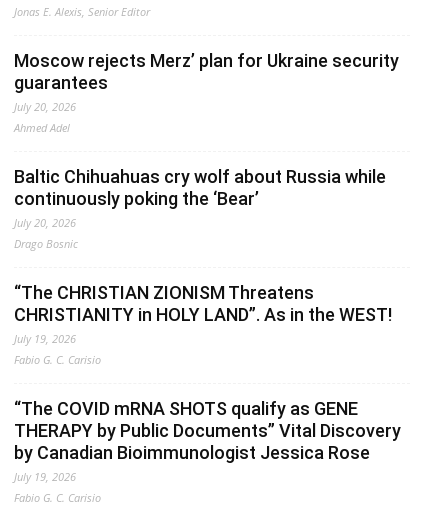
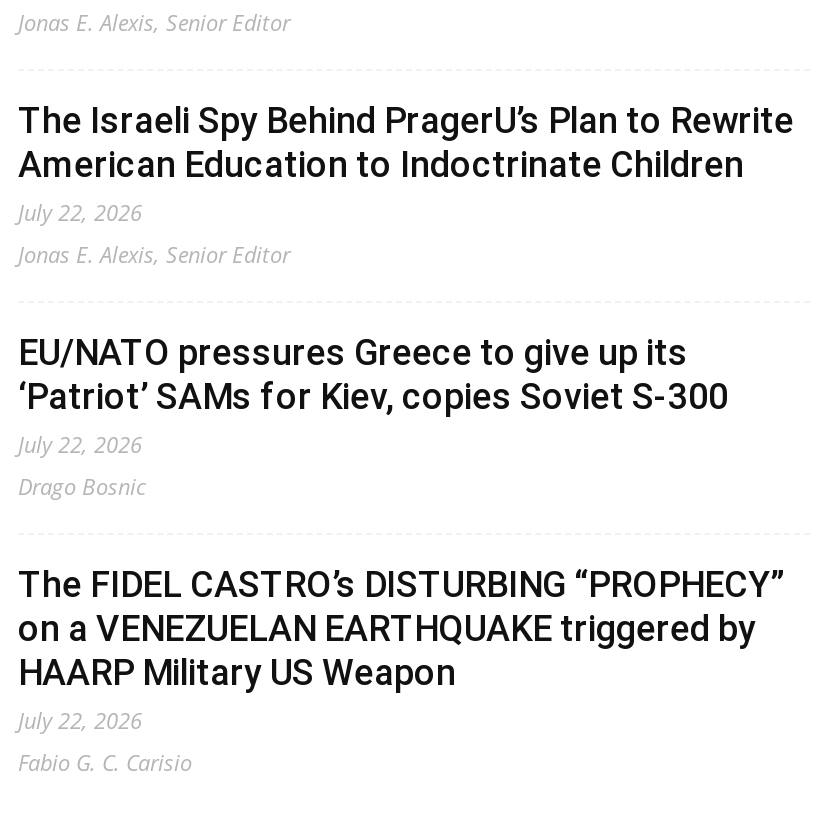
- Moscow rejects Merz’ plan for Ukraine security
- guarantees
- July 20, 2026
- Ahmed Adel
+ The Israeli Spy Behind PragerU’s Plan to Rewrite
+ American Education to Indoctrinate Children
+ July 22, 2026
+ Jonas E. Alexis, Senior Editor

- Baltic Chihuahuas cry wolf about Russia while
- continuously poking the ‘Bear’
- July 20, 2026
+ EU/NATO pressures Greece to give up its
+ ‘Patriot’ SAMs for Kiev, copies Soviet S-300
+ July 22, 2026

- “The CHRISTIAN ZIONISM Threatens
- CHRISTIANITY in HOLY LAND”. As in the WEST!
- July 19, 2026
- Fabio G. C. Carisio
- “The COVID mRNA SHOTS qualify as GENE
- THERAPY by Public Documents” Vital Discovery
- by Canadian Bioimmunologist Jessica Rose
- July 19, 2026
+ The FIDEL CASTRO’s DISTURBING “PROPHECY”
+ on a VENEZUELAN EARTHQUAKE triggered by
+ HAARP Military US Weapon
+ July 22, 2026
